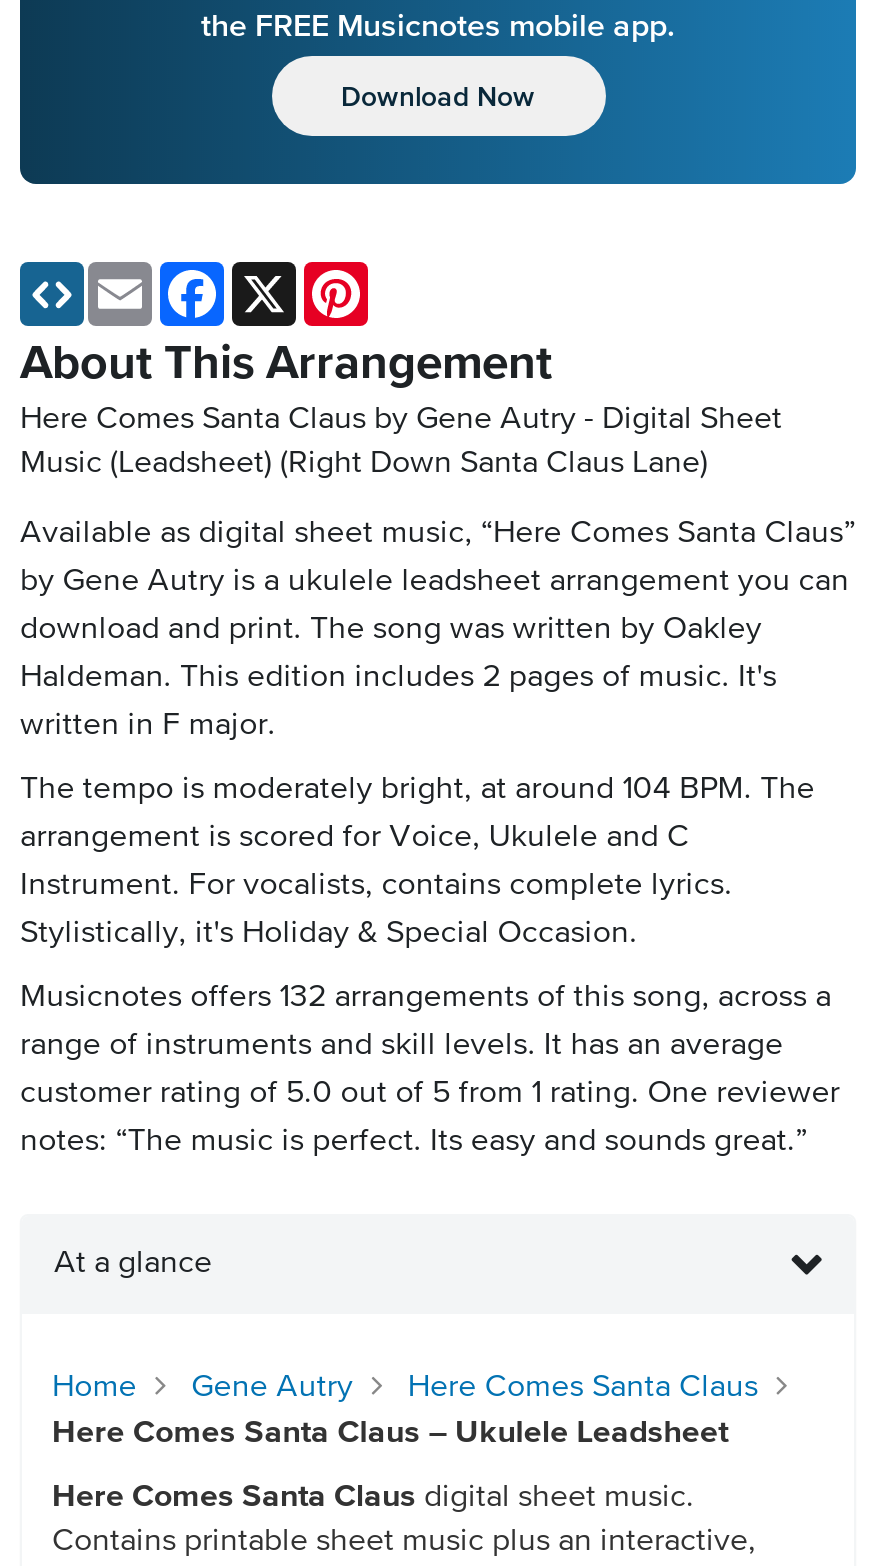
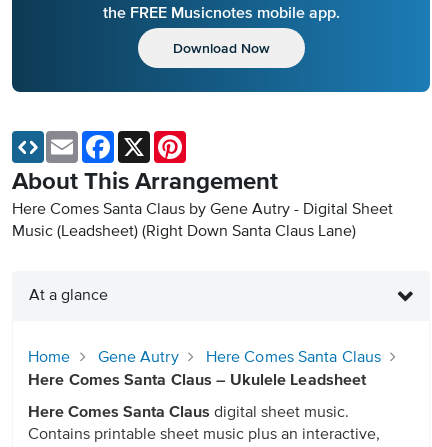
- Available as digital sheet music, “Here Comes Santa Claus”
- by Gene Autry is a ukulele leadsheet arrangement you can
- download and print. The song was written by Oakley
- Haldeman. This edition includes 2 pages of music. It's
- written in F major.
- The tempo is moderately bright, at around 104 BPM. The
- arrangement is scored for Voice, Ukulele and C
- Instrument. For vocalists, contains complete lyrics.
- Stylistically, it's Holiday & Special Occasion.
- Musicnotes offers 132 arrangements of this song, across a
- range of instruments and skill levels. It has an average
- customer rating of 5.0 out of 5 from 1 rating. One reviewer
- notes: “The music is perfect. Its easy and sounds great.”
